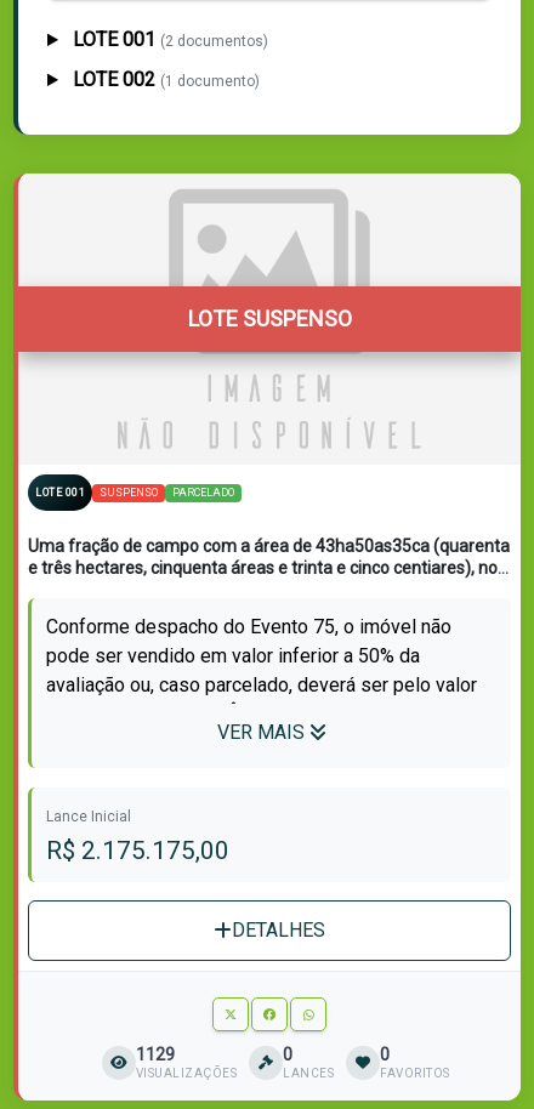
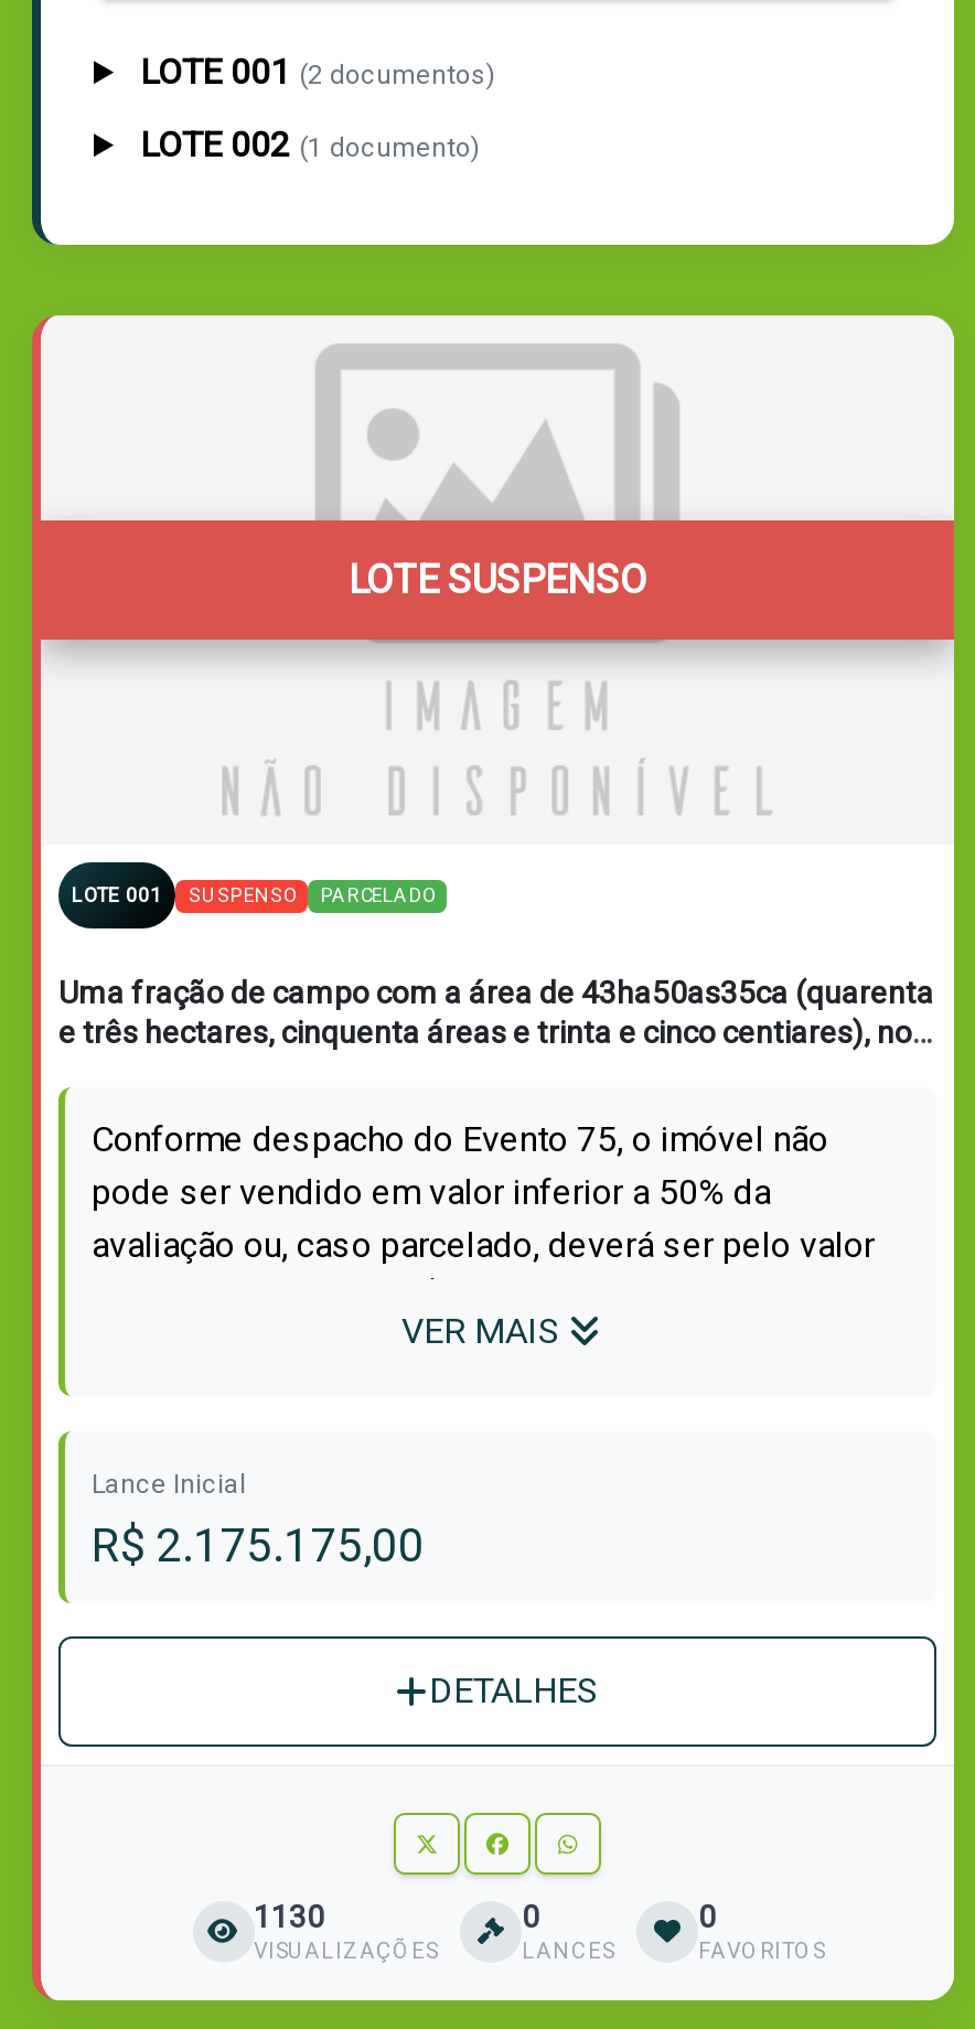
- 1129
+ 1130
